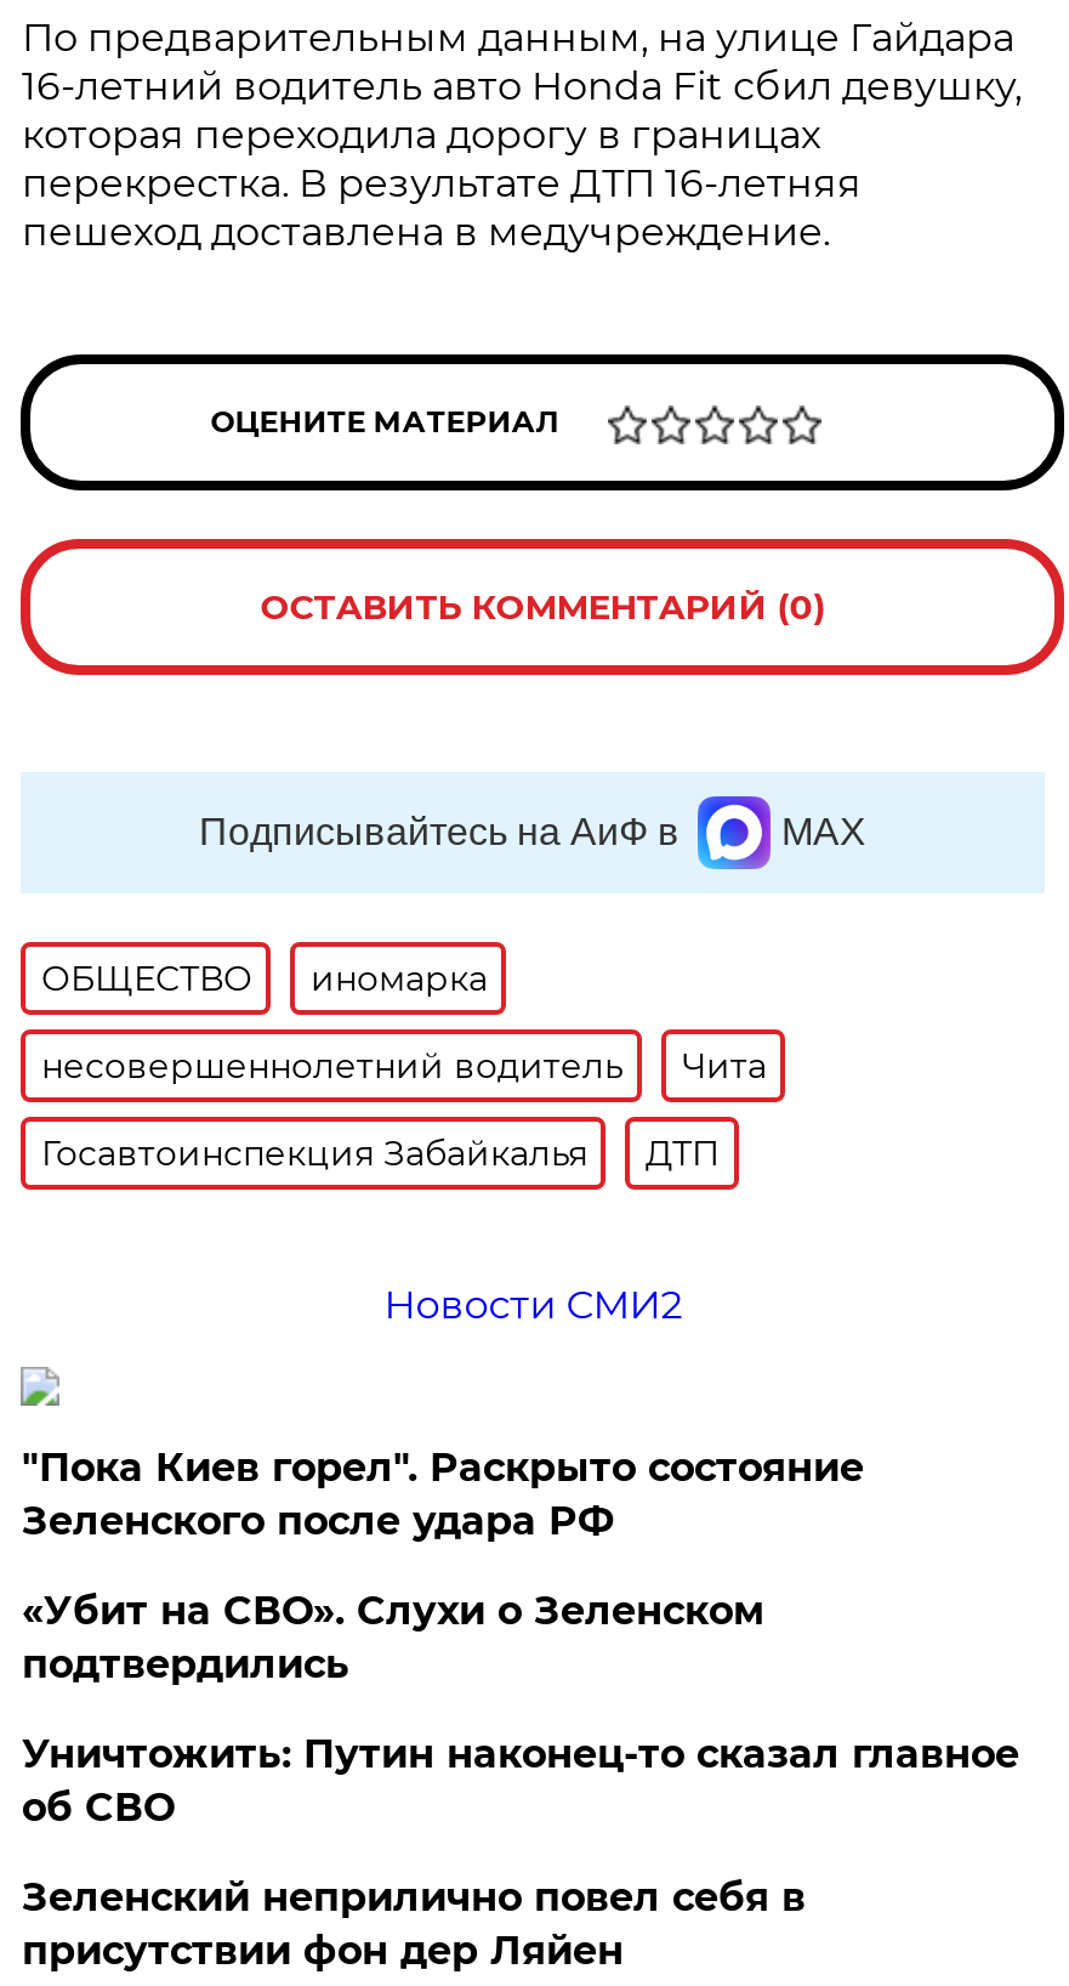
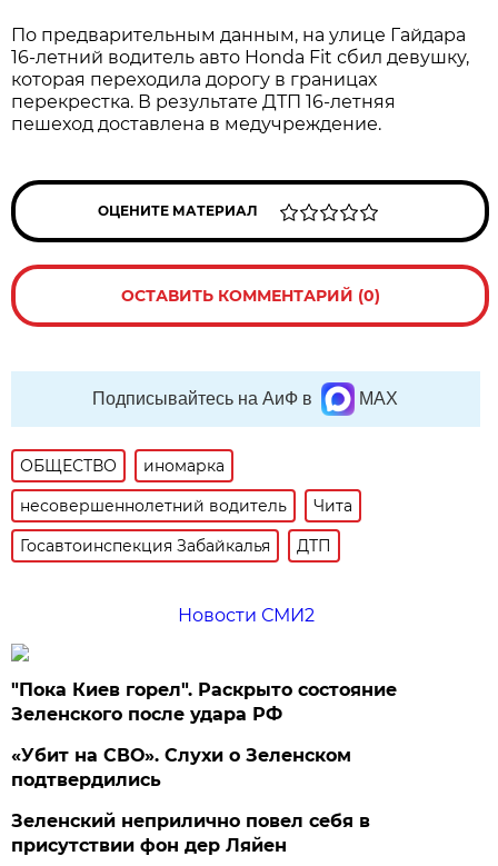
- Уничтожить: Путин наконец-то сказал главное
- об СВО
